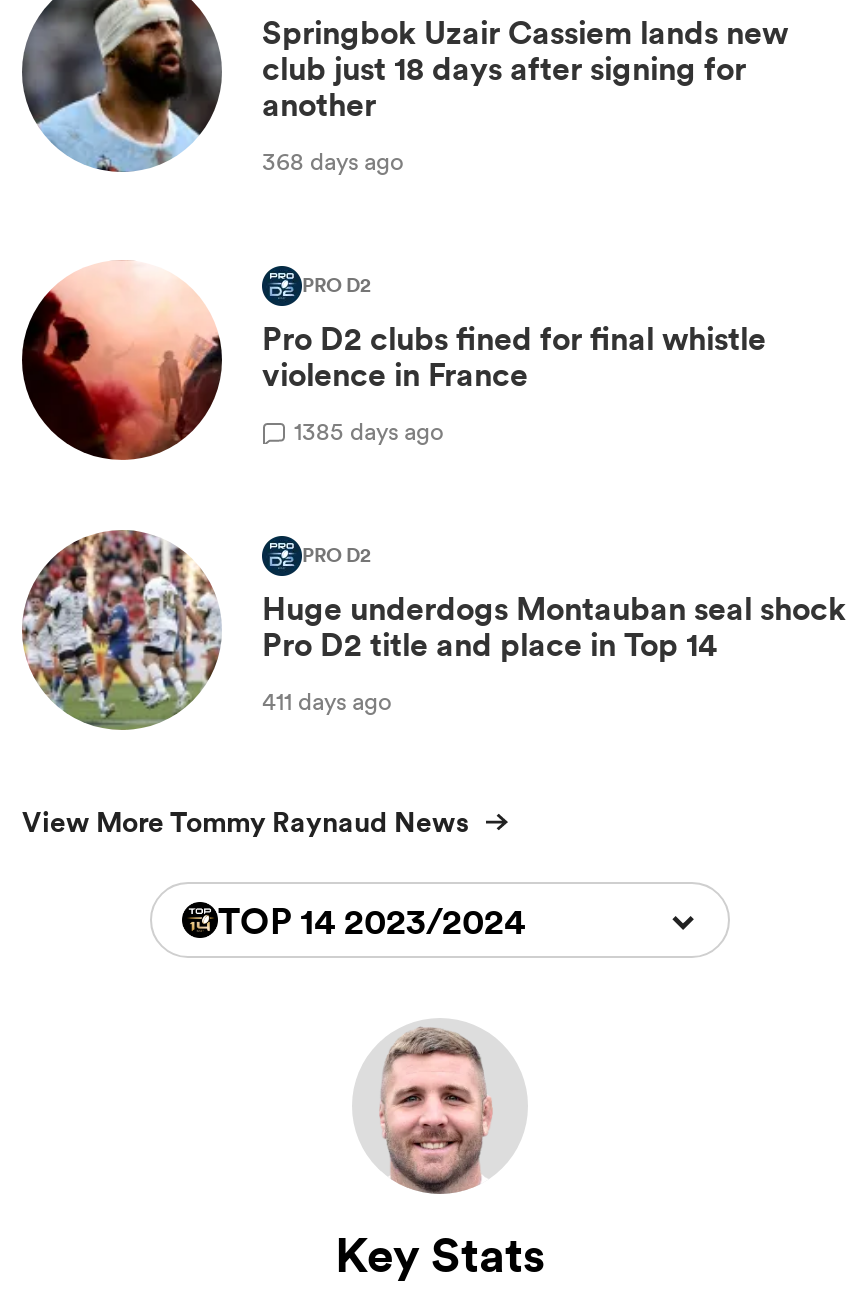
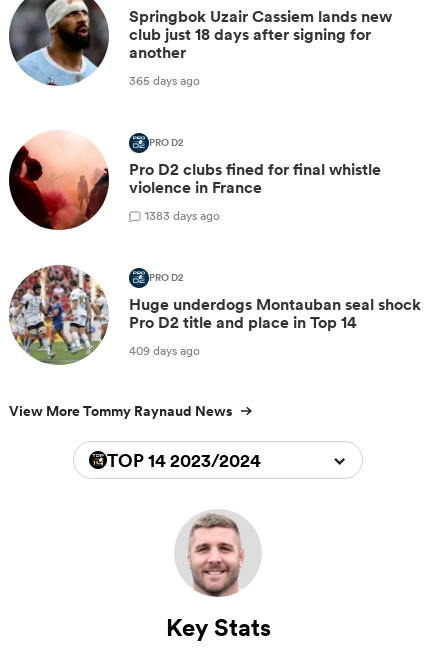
- 368 days ago
+ 365 days ago

- 1385 days ago
+ 1383 days ago

- 411 days ago
+ 409 days ago
